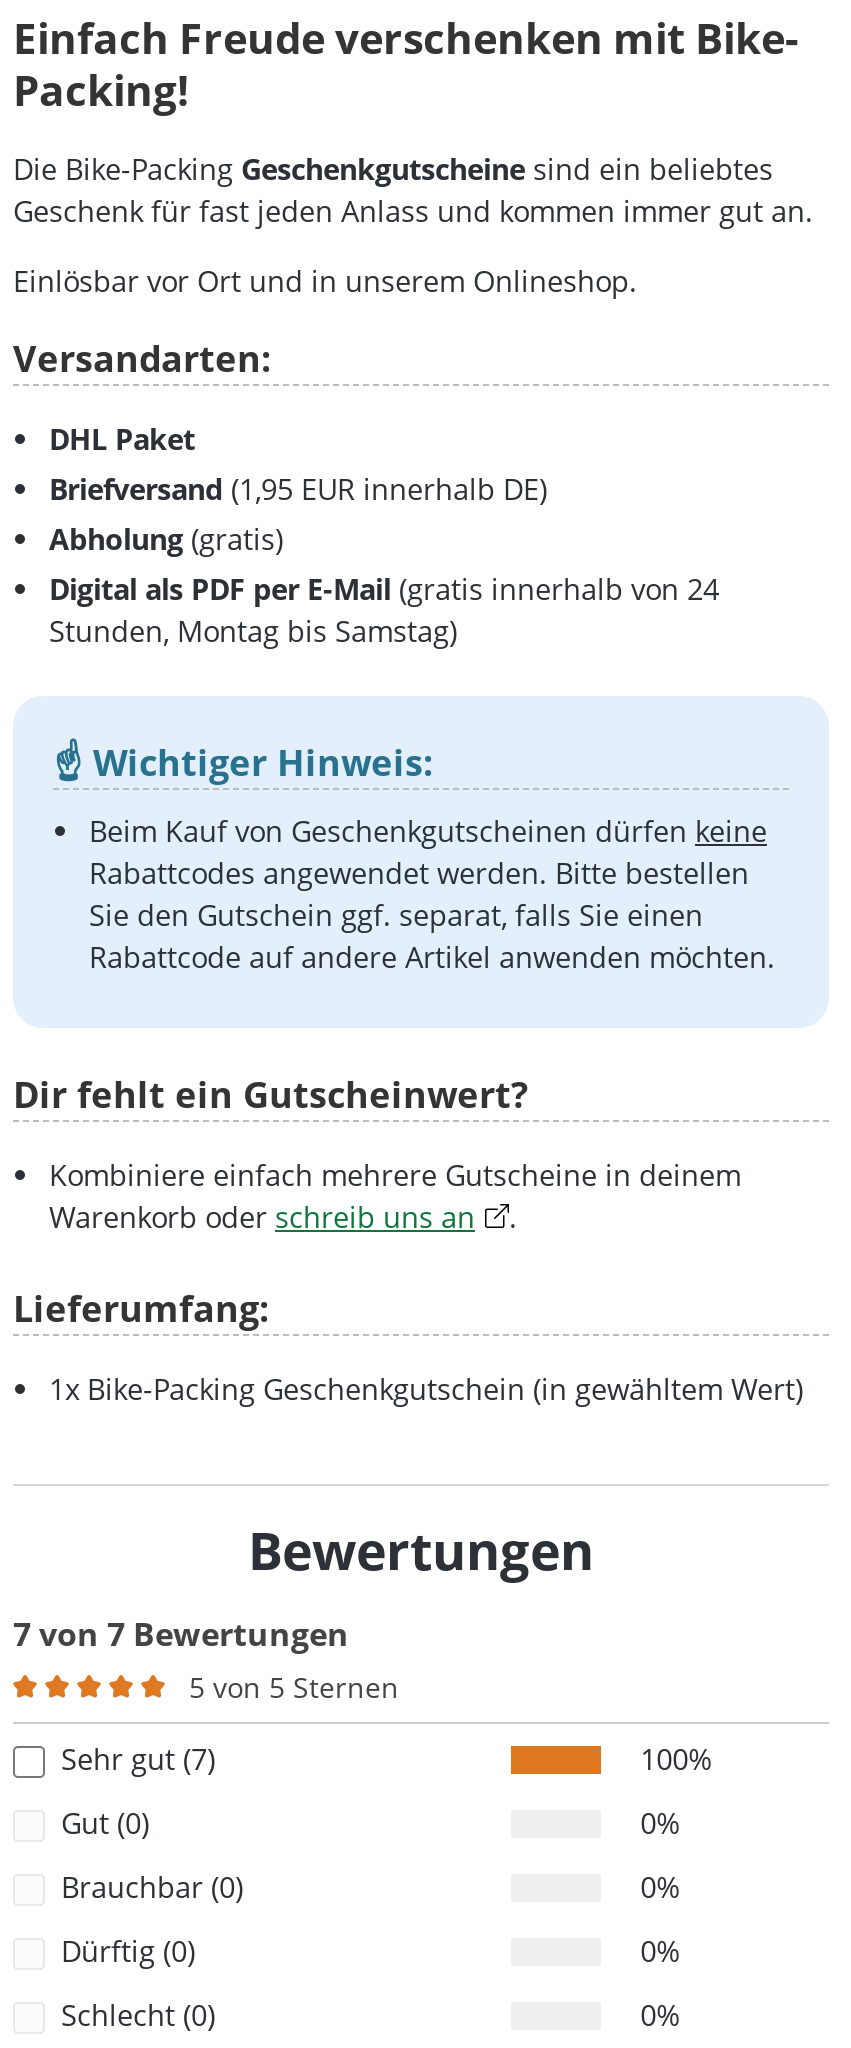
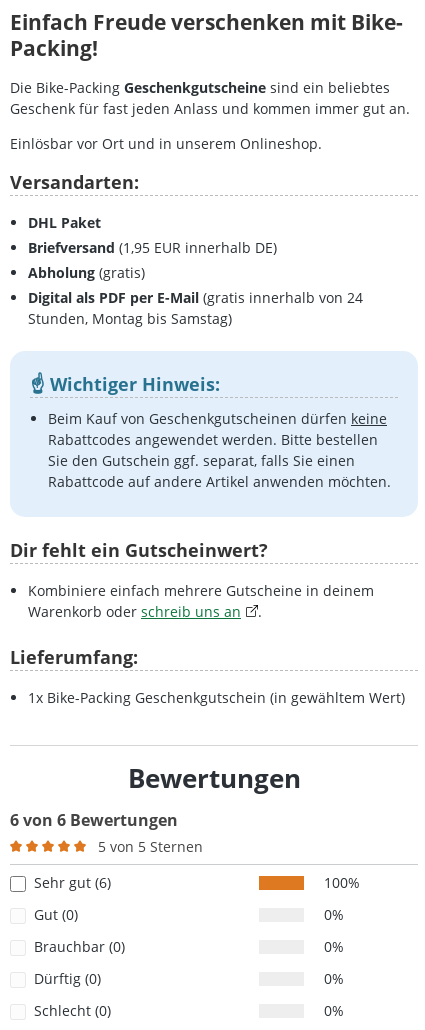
- 7 von 7 Bewertungen
+ 6 von 6 Bewertungen

- Sehr gut (7)
+ Sehr gut (6)
